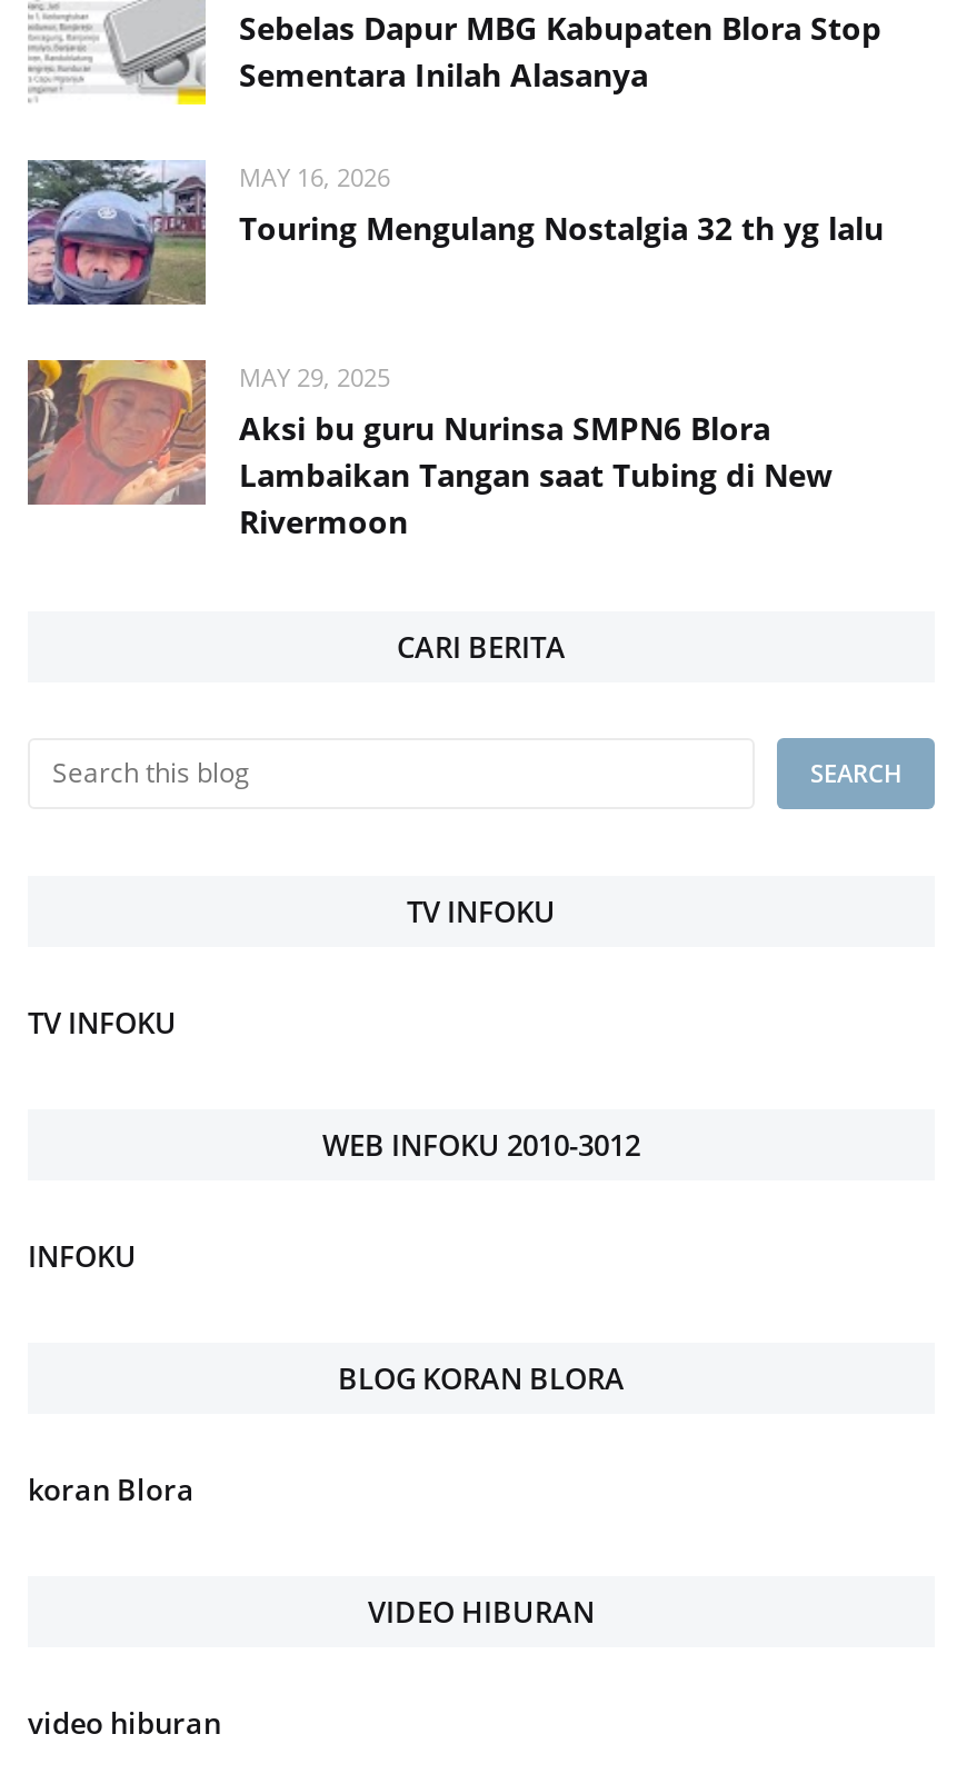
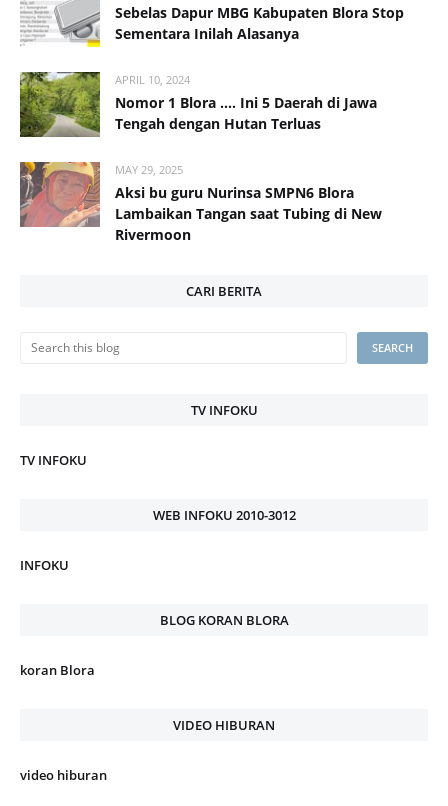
- [image]
- MAY 16, 2026
- Touring Mengulang Nostalgia 32 th yg lalu
+ [image]
+ APRIL 10, 2024
+ Nomor 1 Blora .... Ini 5 Daerah di Jawa
+ Tengah dengan Hutan Terluas
